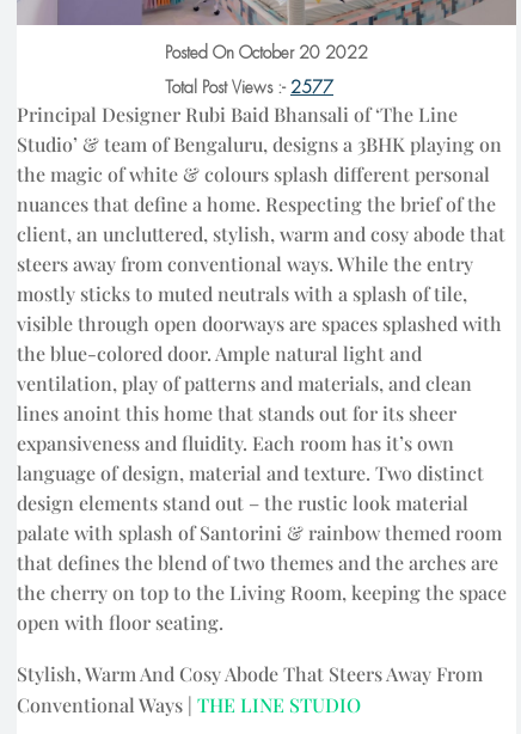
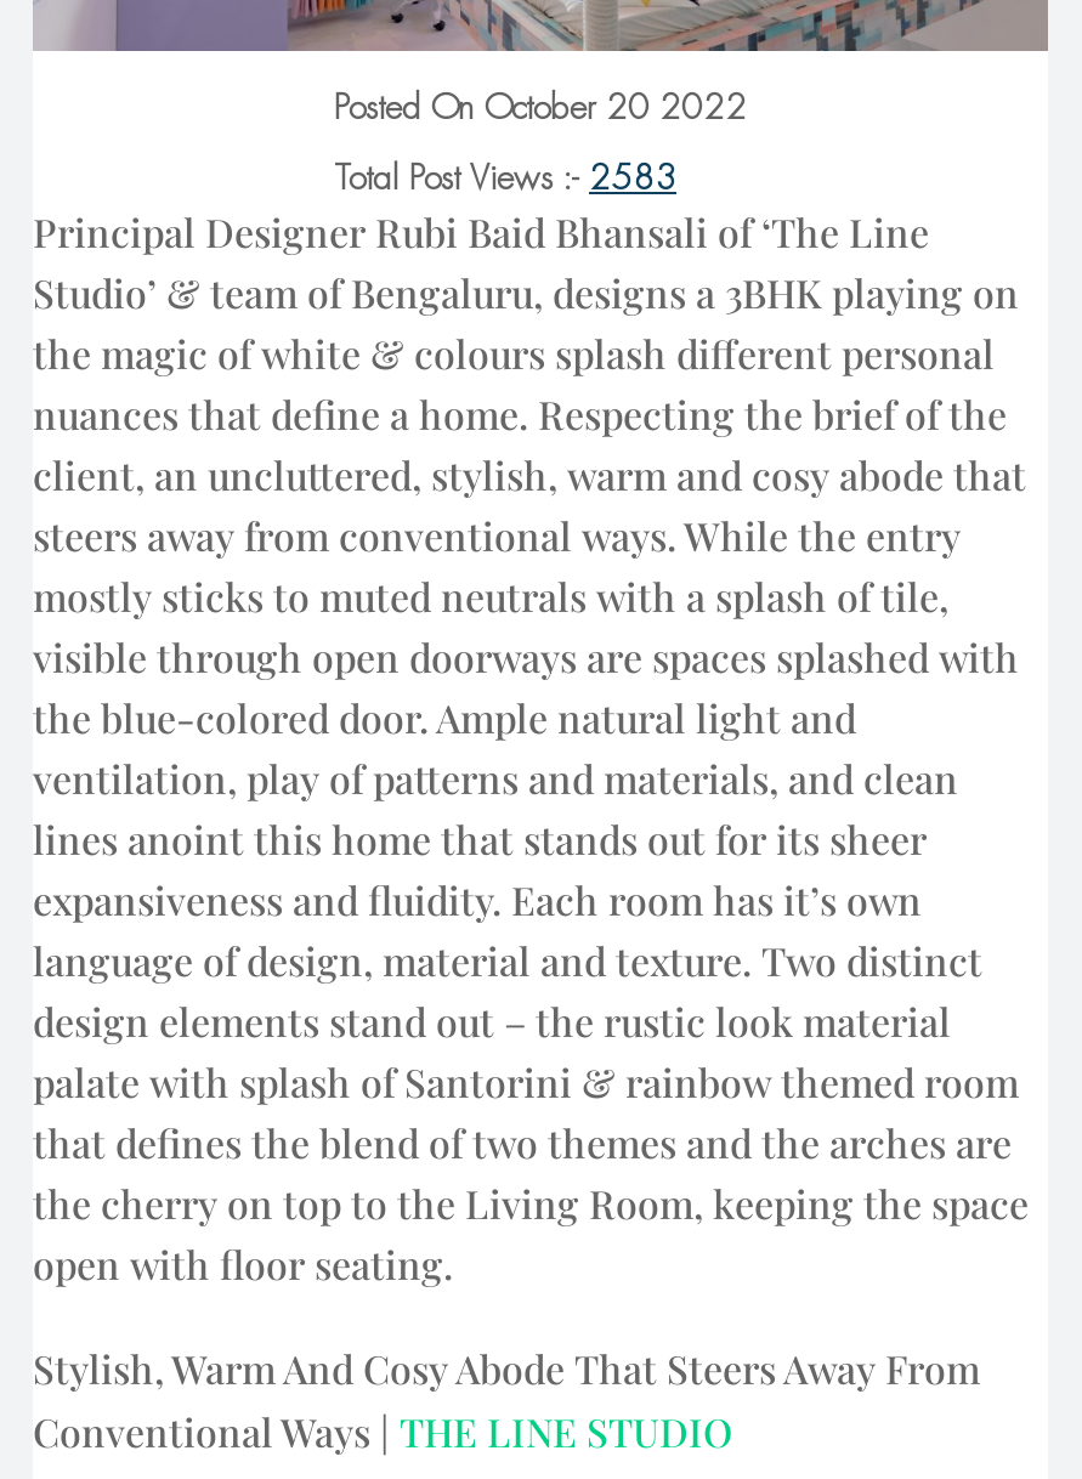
- Total Post Views :- 2577
+ Total Post Views :- 2583
